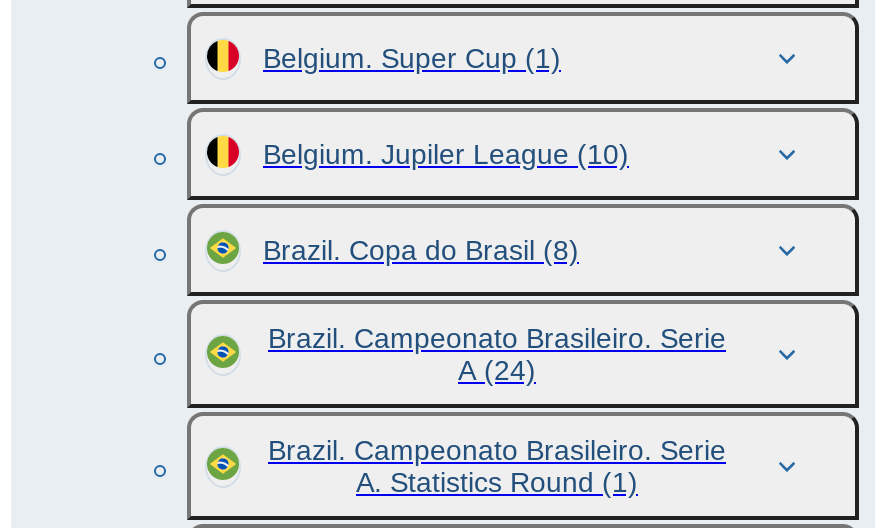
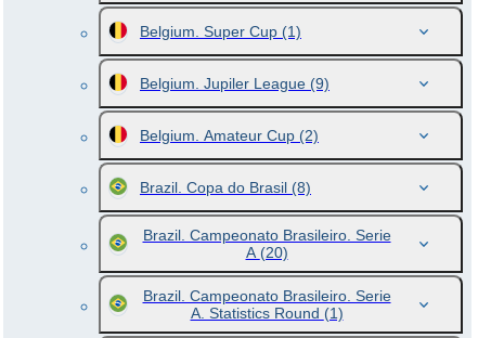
- Belgium. Jupiler League (10)
+ Belgium. Jupiler League (9)
+ Belgium. Amateur Cup (2)

- A (24)
+ A (20)
